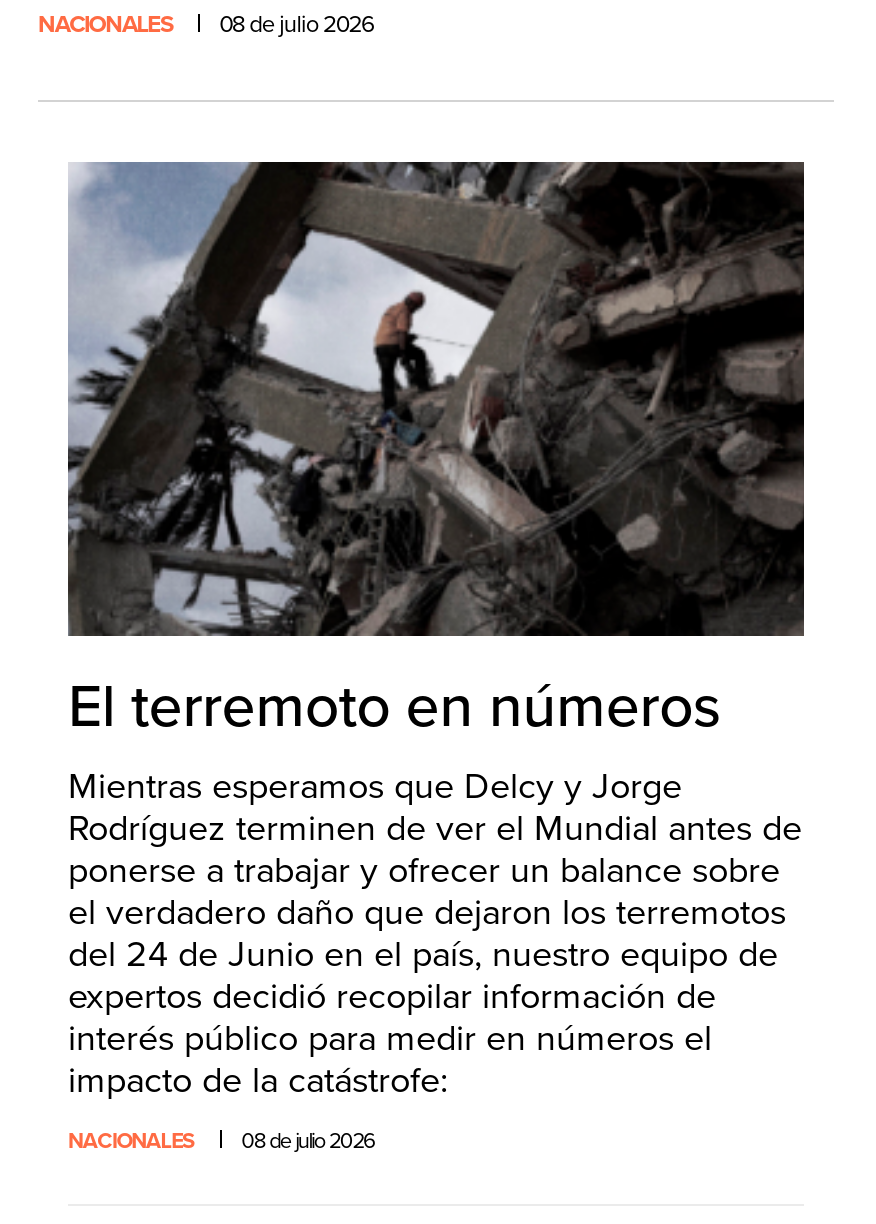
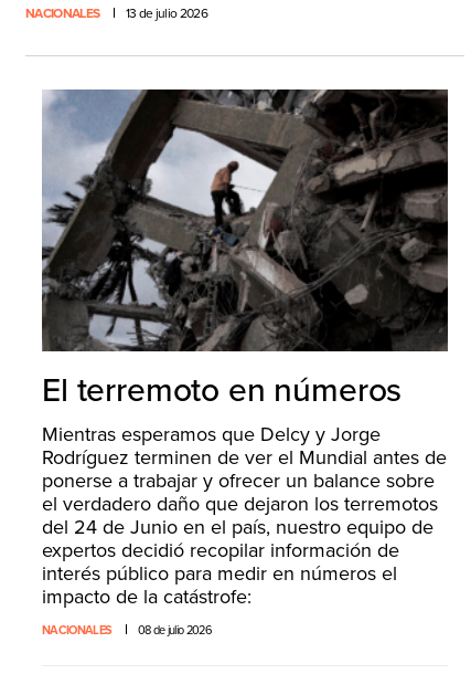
- NACIONALES 08 de julio 2026
+ NACIONALES 13 de julio 2026
